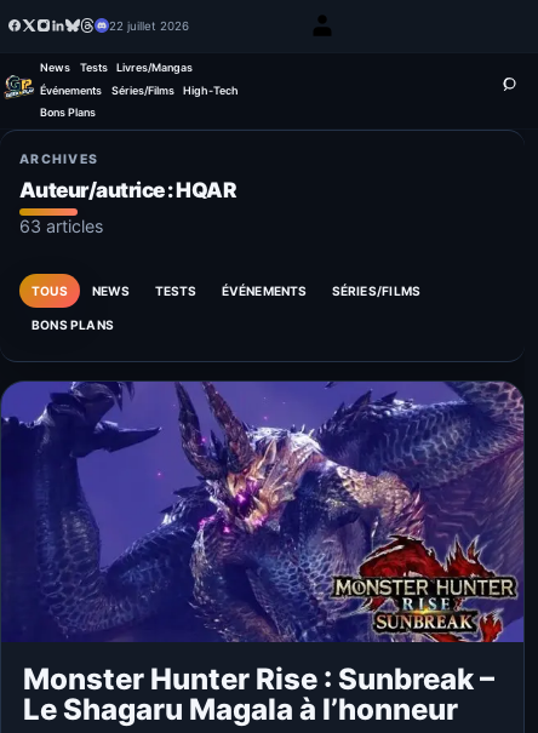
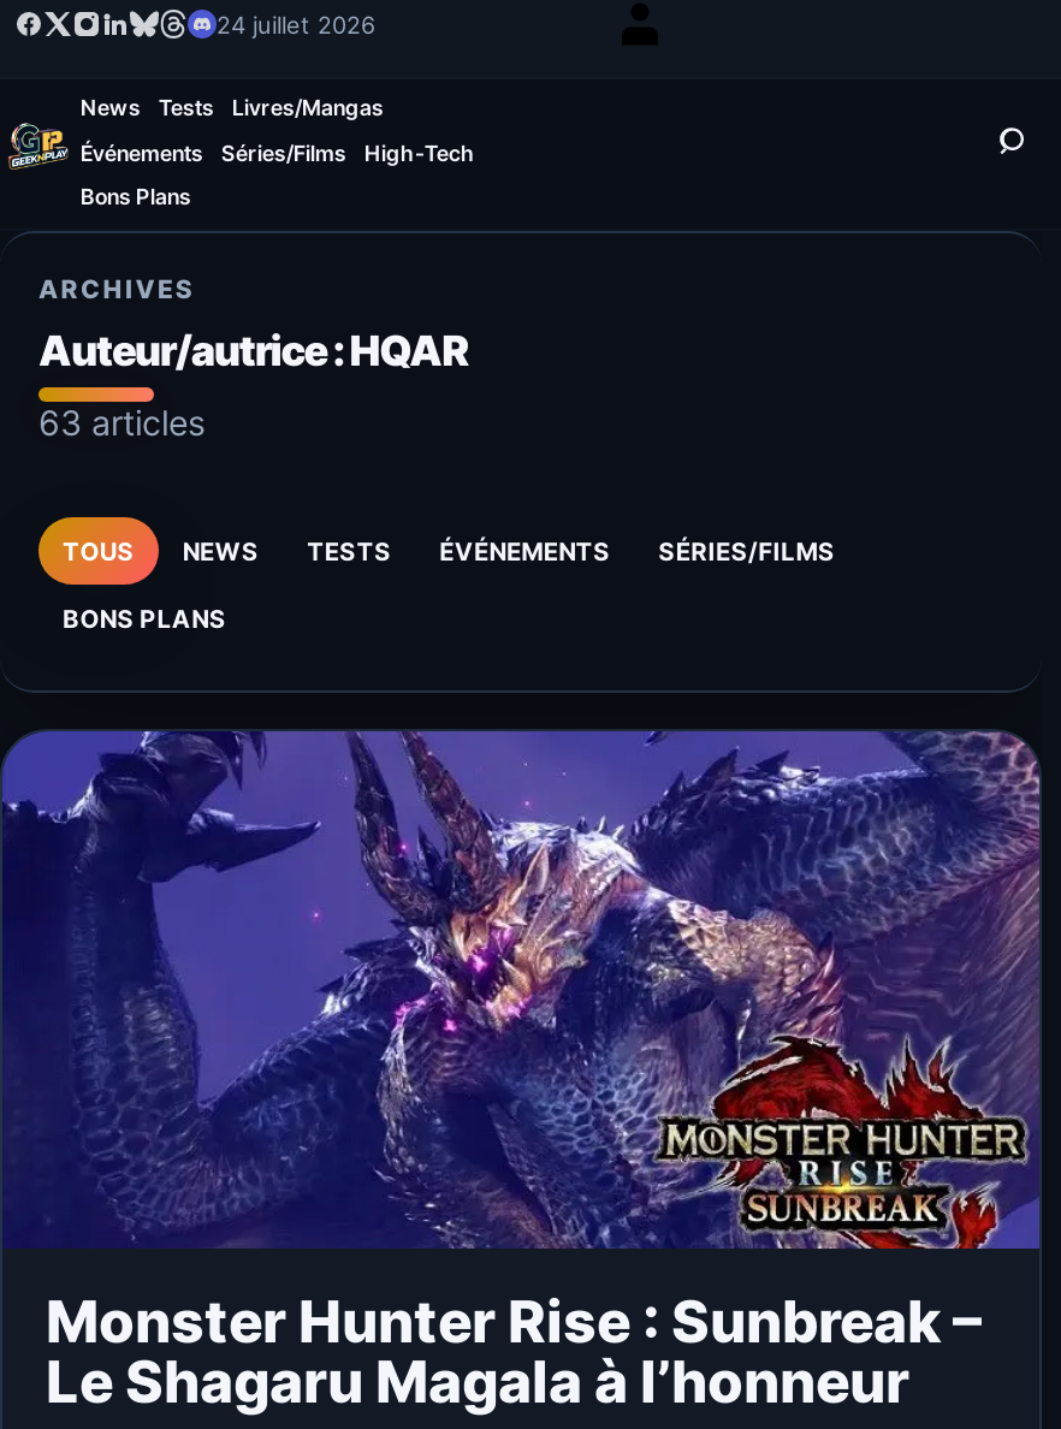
- 22 juillet 2026
+ 24 juillet 2026
